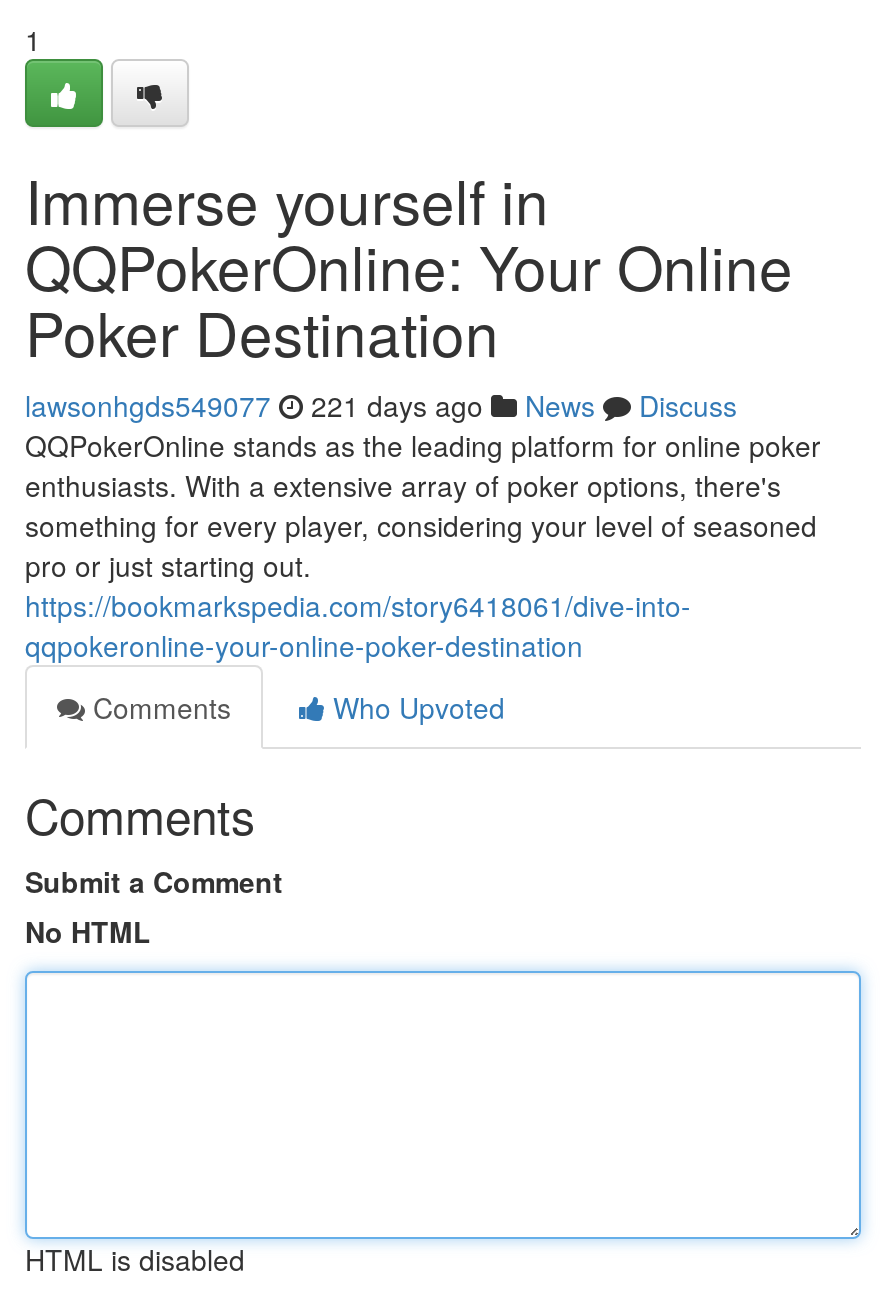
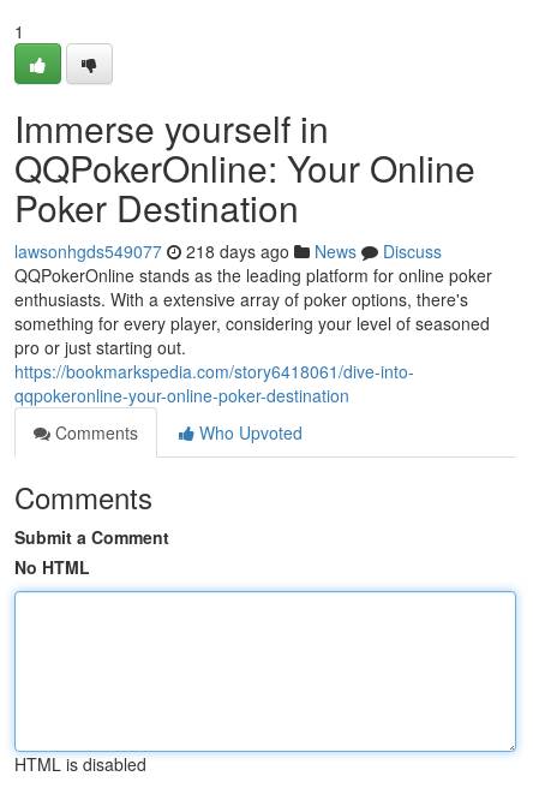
- lawsonhgds549077 221 days ago News Discuss
+ lawsonhgds549077 218 days ago News Discuss
